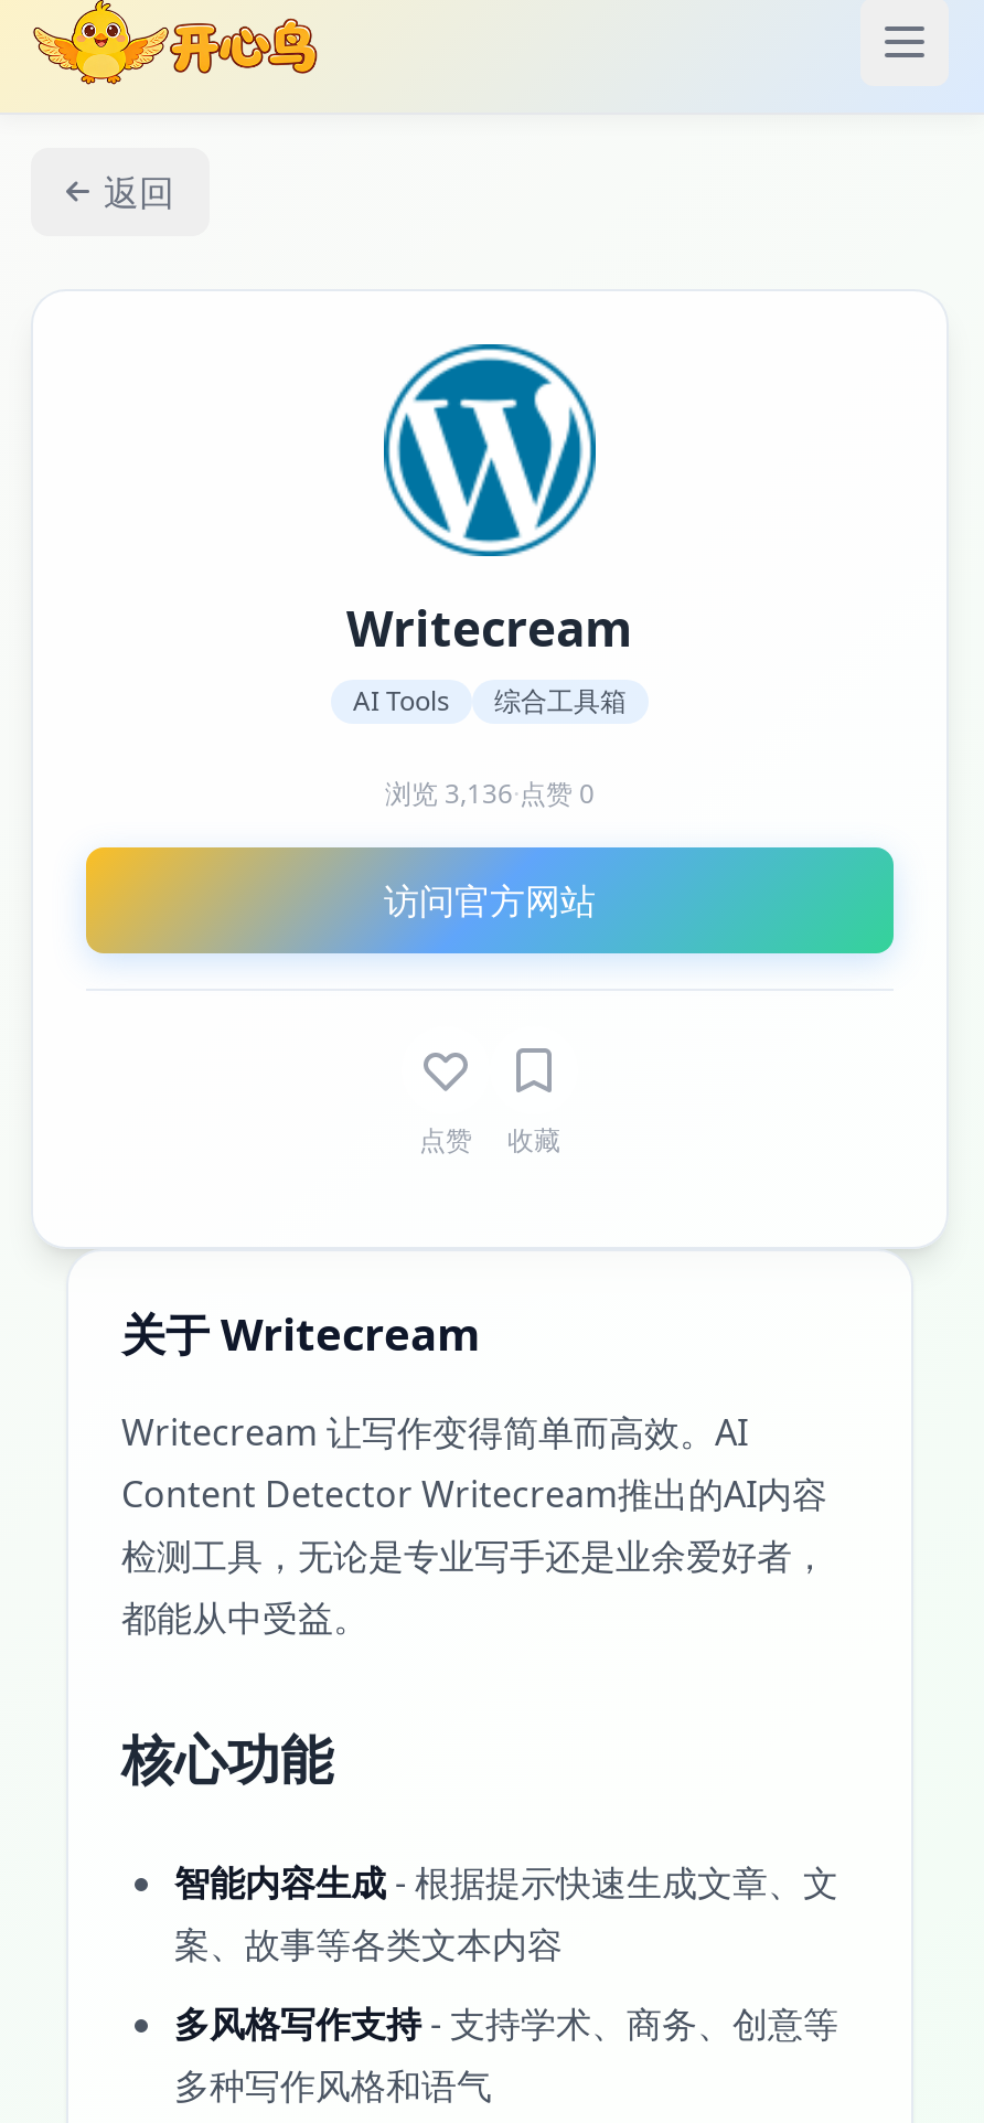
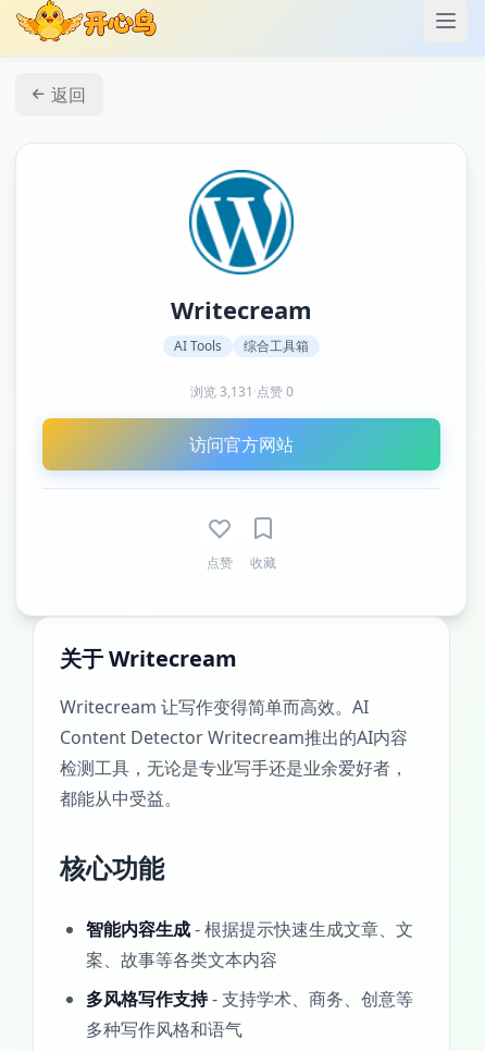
- 浏览3,136·点赞0
+ 浏览3,131·点赞0
